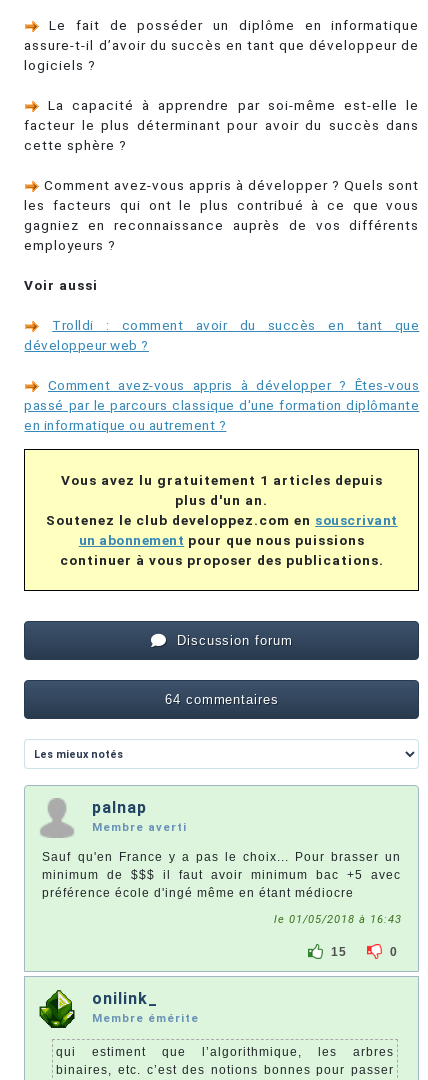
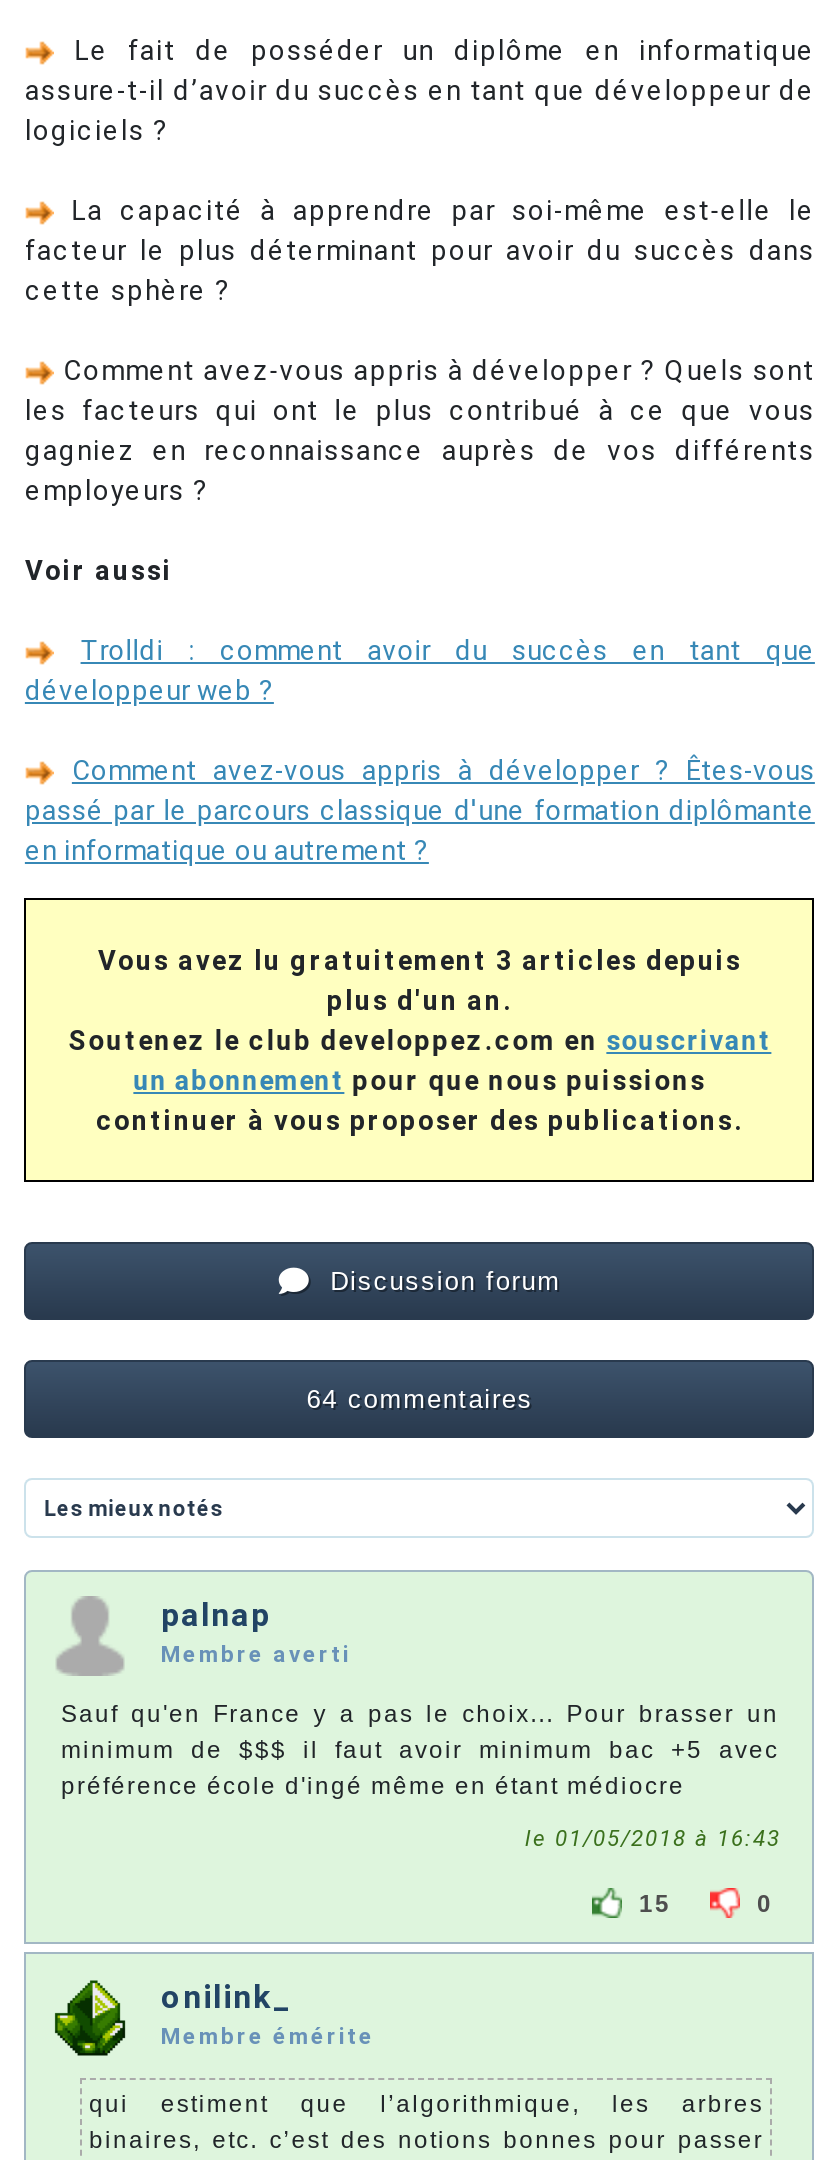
- Vous avez lu gratuitement 1 articles depuis
+ Vous avez lu gratuitement 3 articles depuis
